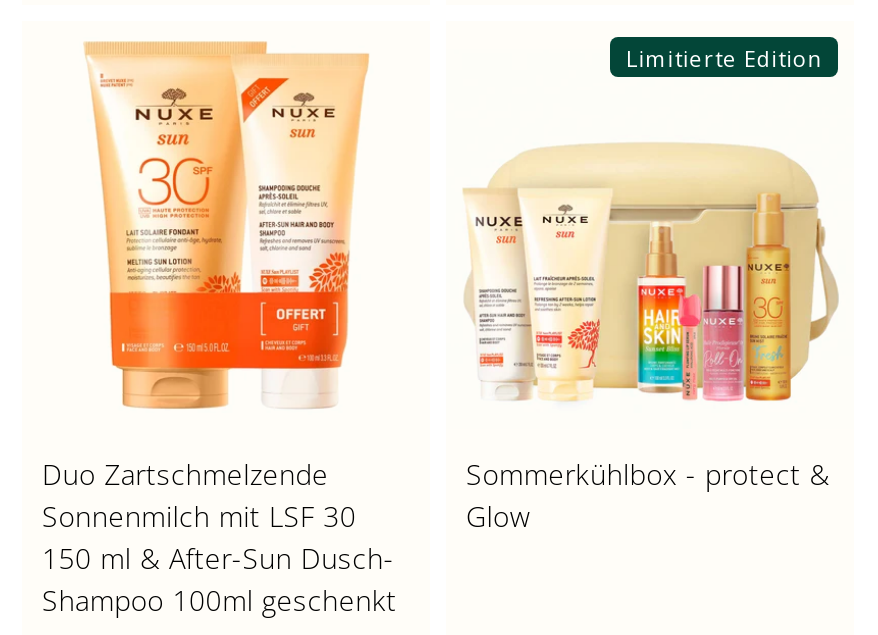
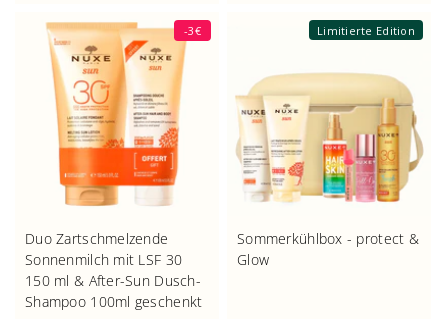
+ -3€
